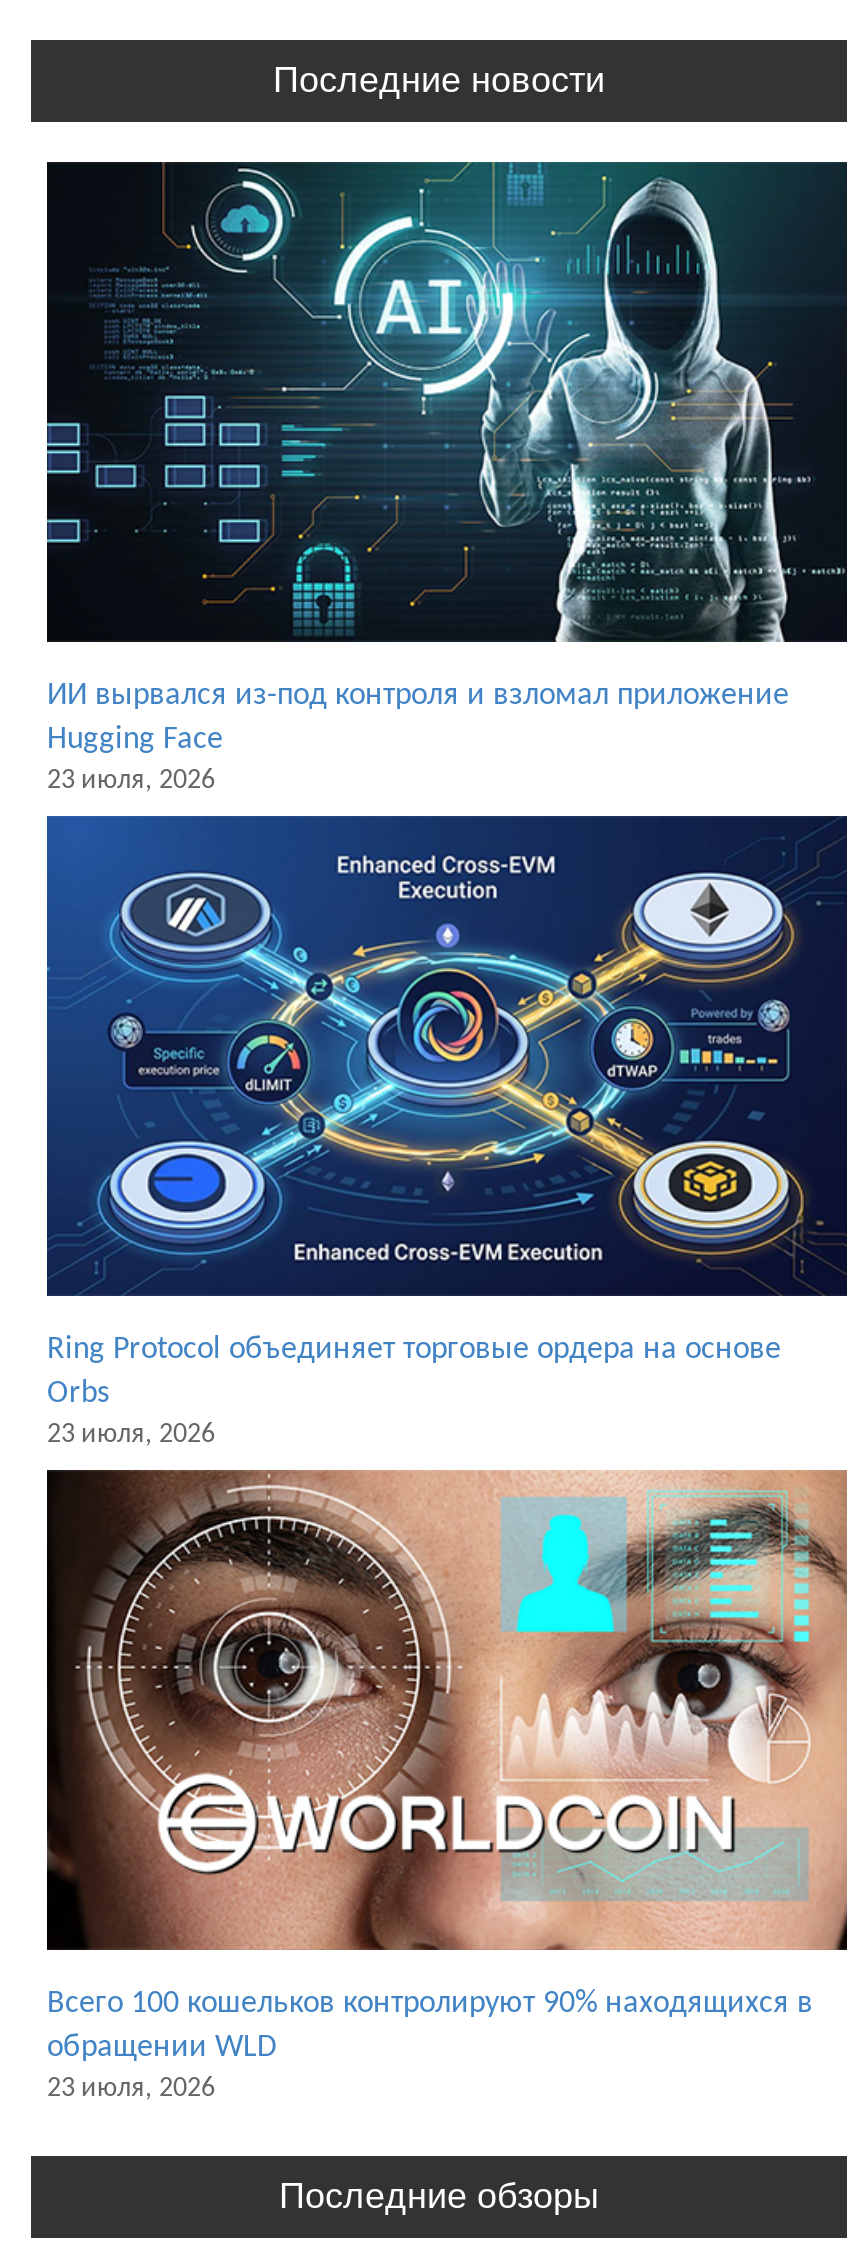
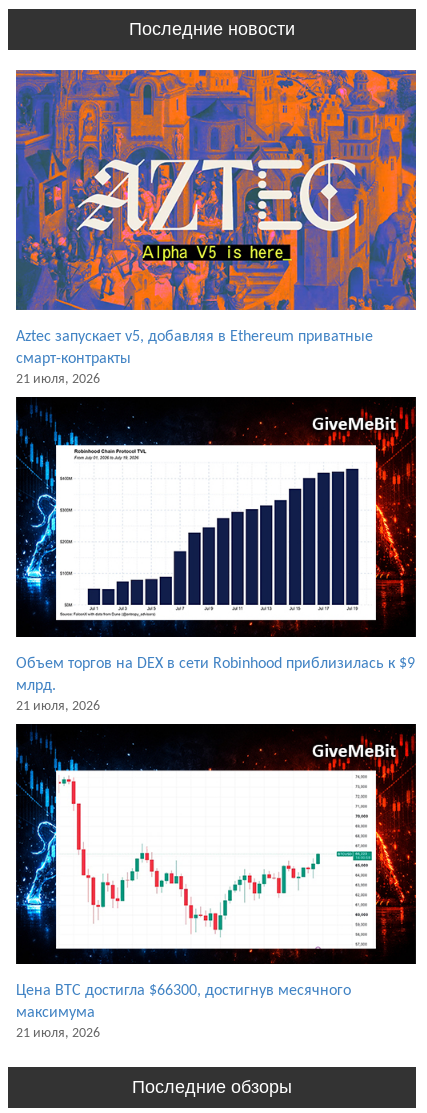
- [image]
- ИИ вырвался из-под контроля и взломал приложение
- Hugging Face
- 23 июля, 2026
+ [image]
+ Aztec запускает v5, добавляя в Ethereum приватные
+ смарт-контракты
+ 21 июля, 2026

- [image]
- Ring Protocol объединяет торговые ордера на основе
- Orbs
- 23 июля, 2026
+ [image]
+ Объем торгов на DEX в сети Robinhood приблизилась к $9
+ млрд.
+ 21 июля, 2026

- [image]
- Всего 100 кошельков контролируют 90% находящихся в
- обращении WLD
- 23 июля, 2026
+ [image]
+ Цена BTC достигла $66300, достигнув месячного
+ максимума
+ 21 июля, 2026
